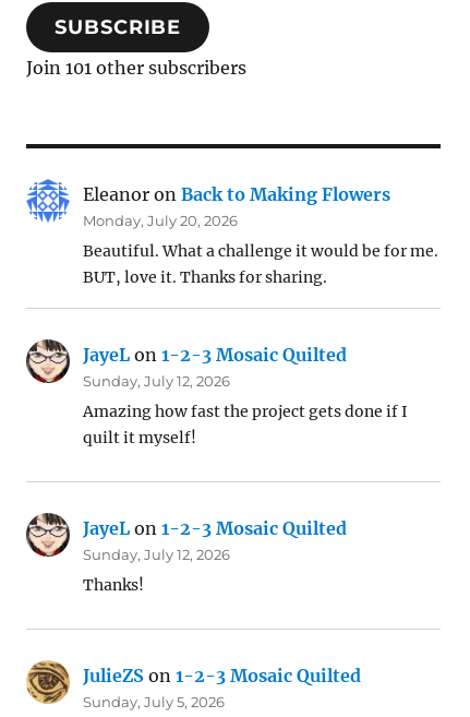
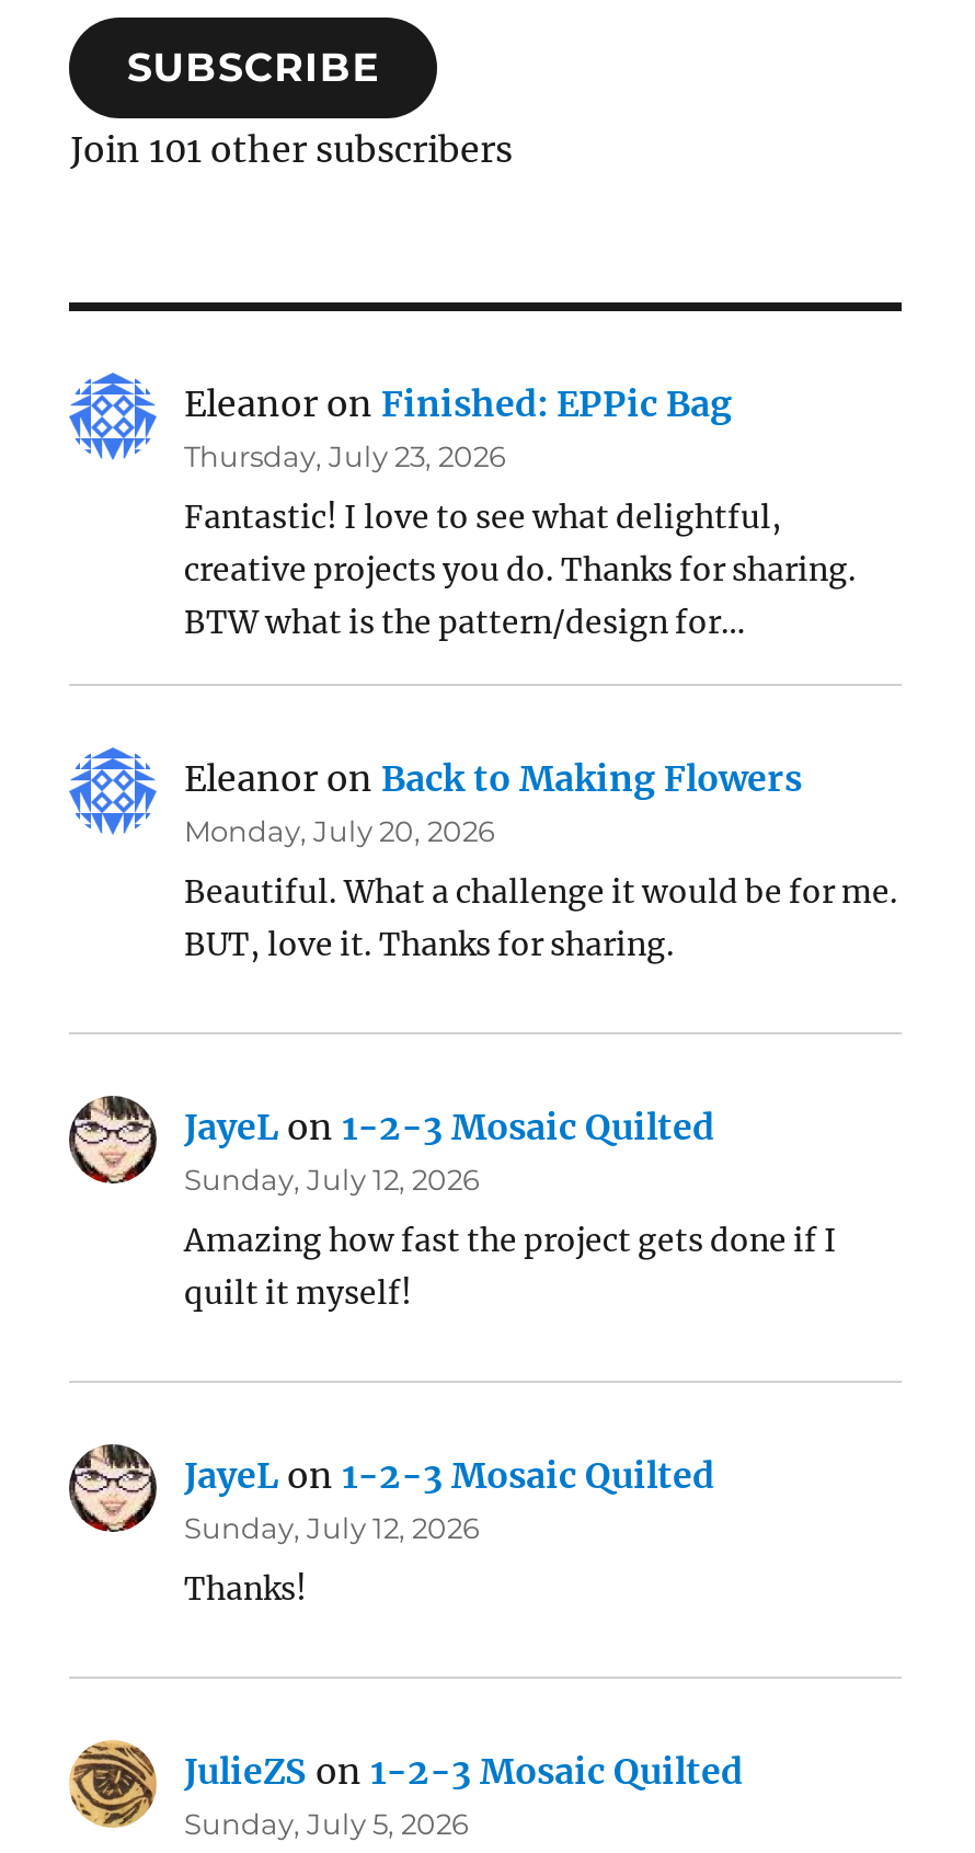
+ Eleanor on Finished: EPPic Bag
+ Thursday, July 23, 2026
+ Fantastic! I love to see what delightful,
+ creative projects you do. Thanks for sharing.
+ BTW what is the pattern/design for…
